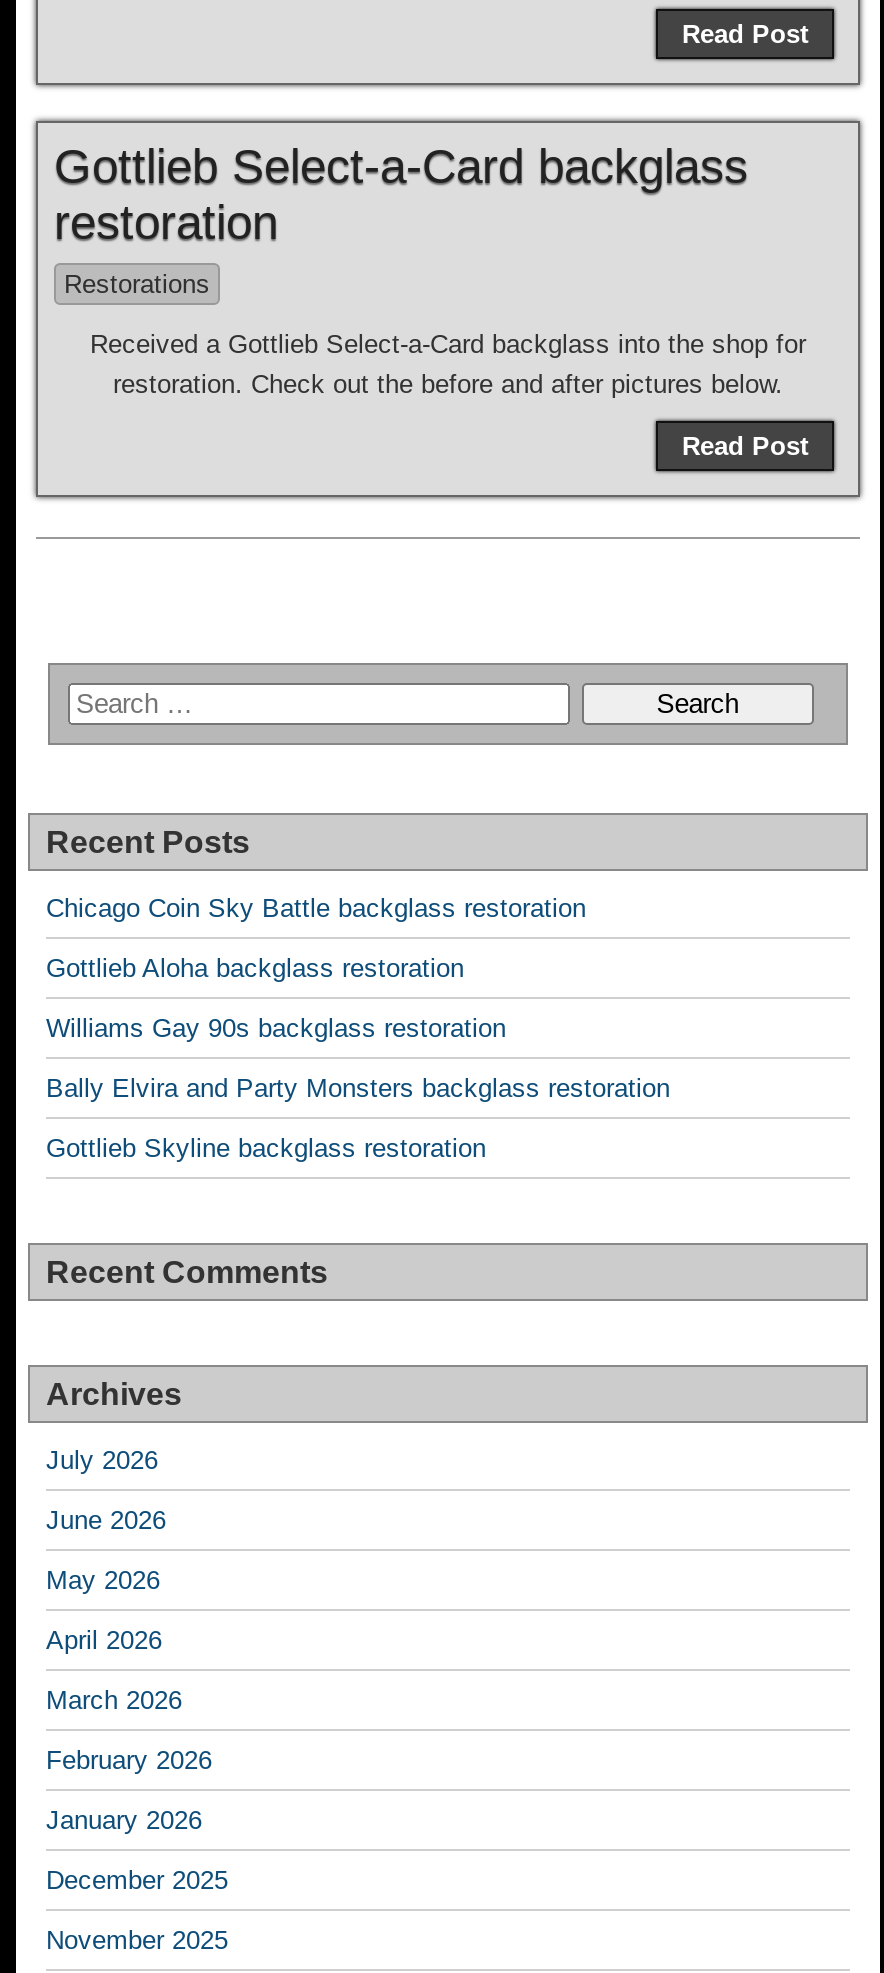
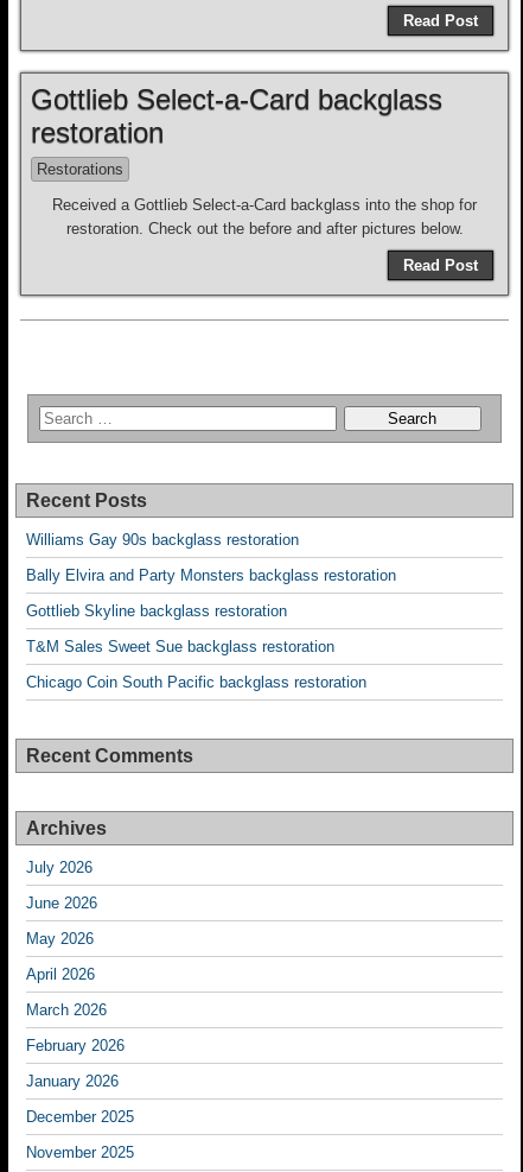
- Chicago Coin Sky Battle backglass restoration
- Gottlieb Aloha backglass restoration

moved up: Williams Gay 90s backglass restoration | Bally Elvira and Party Monsters backglass restoration | Gottlieb Skyline backglass restoration

+ T&M Sales Sweet Sue backglass restoration
+ Chicago Coin South Pacific backglass restoration
